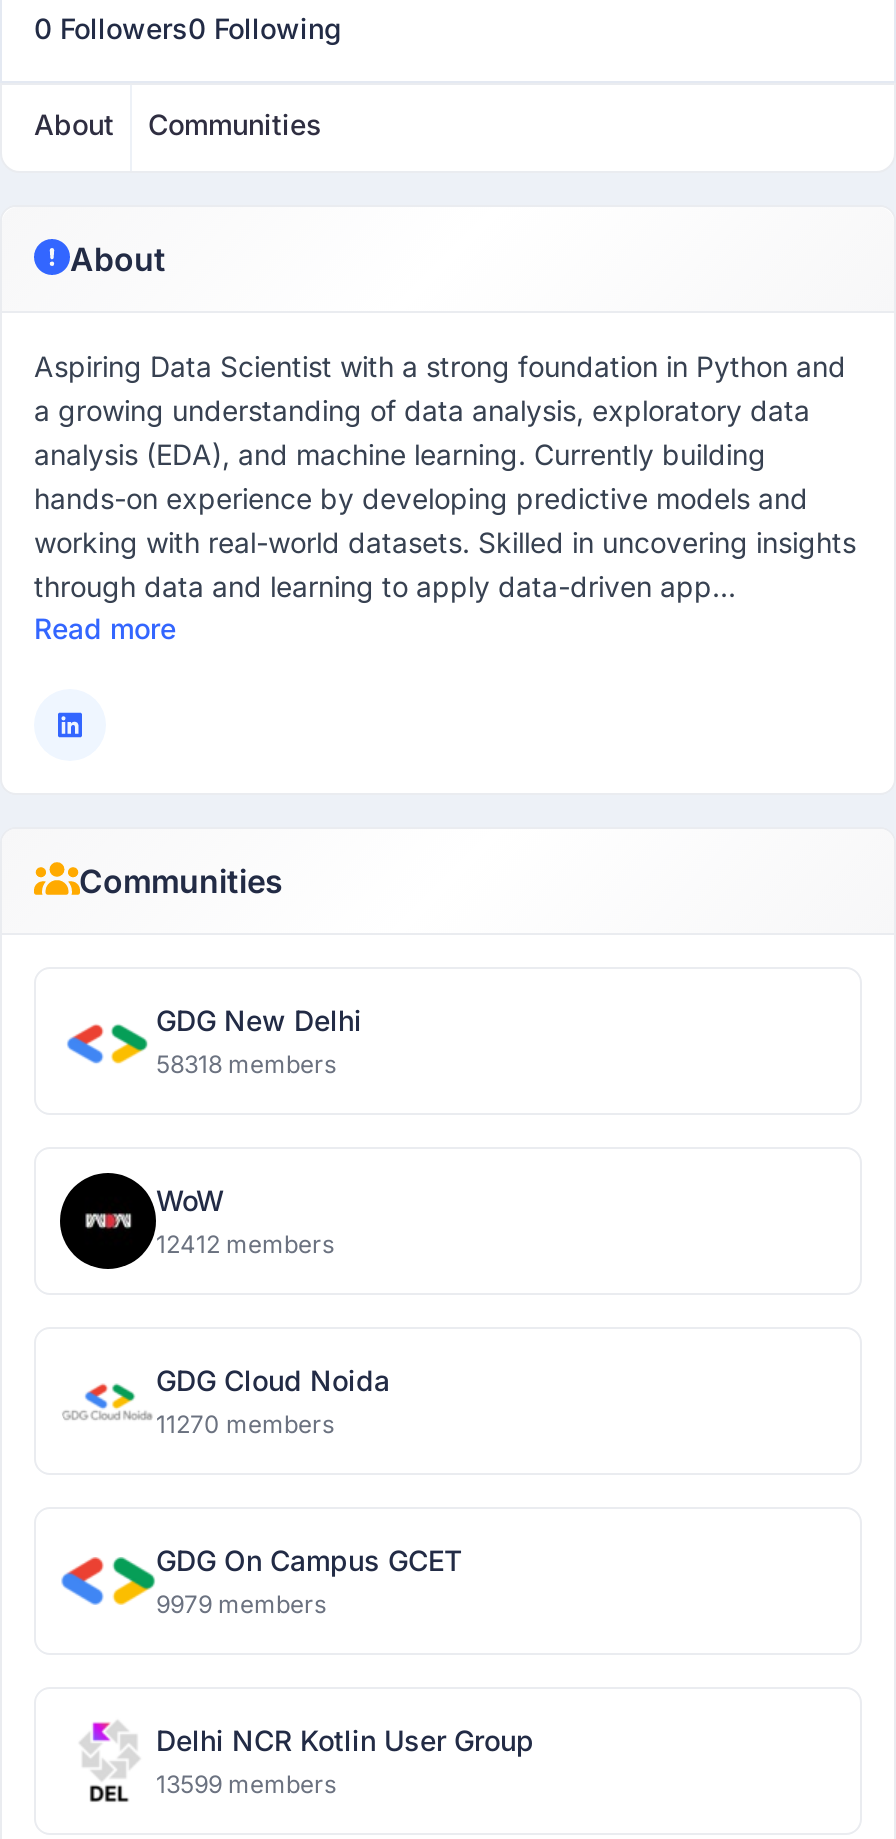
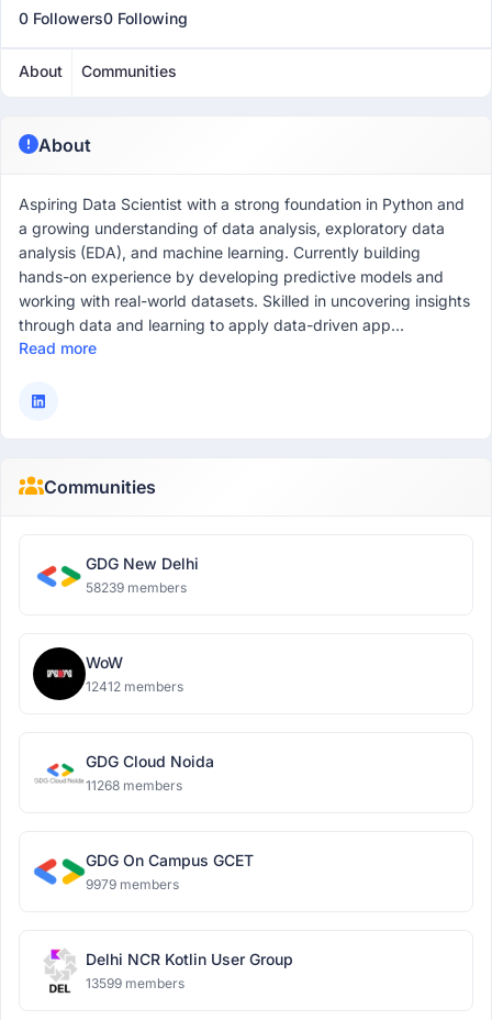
- 58318 members
+ 58239 members

- 11270 members
+ 11268 members
